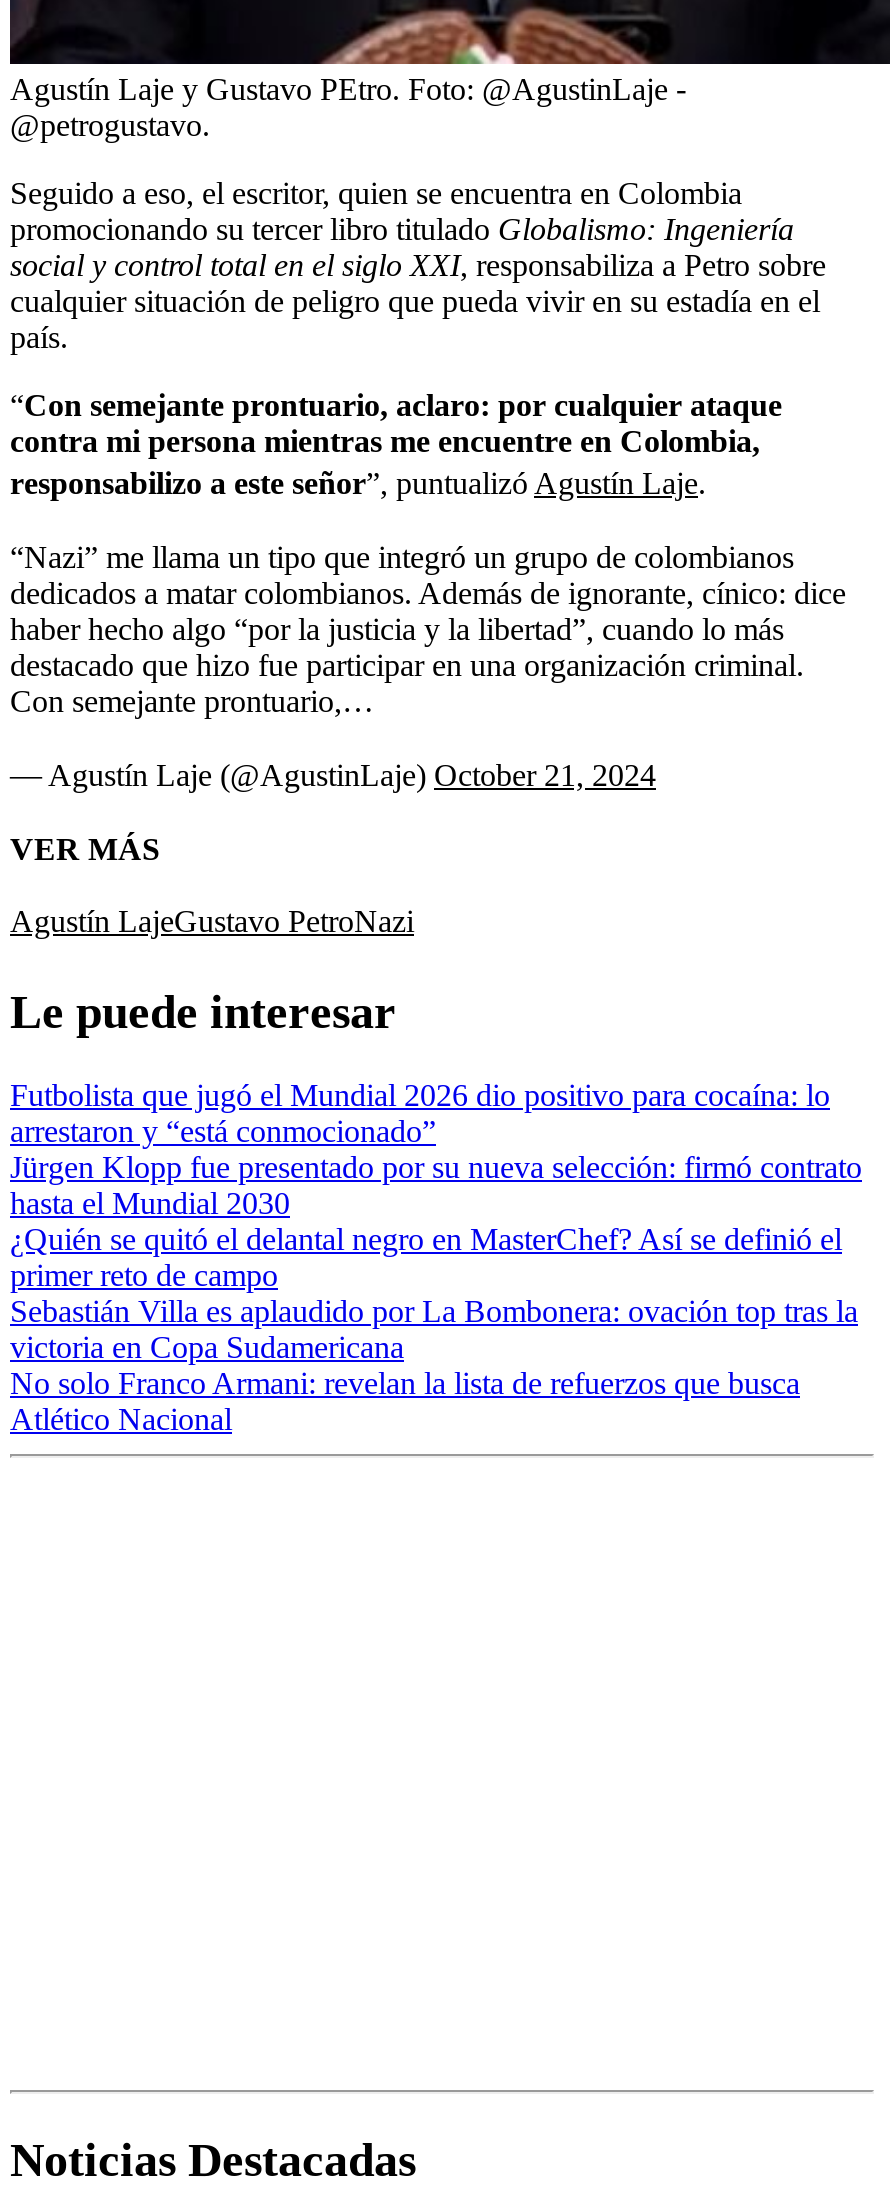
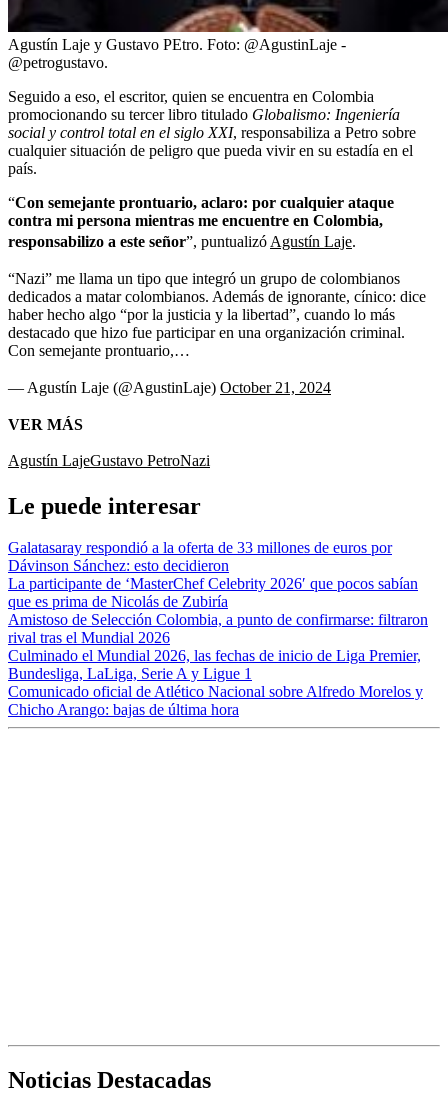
- Futbolista que jugó el Mundial 2026 dio positivo para cocaína: lo
- arrestaron y “está conmocionado”
- Jürgen Klopp fue presentado por su nueva selección: firmó contrato
- hasta el Mundial 2030
- ¿Quién se quitó el delantal negro en MasterChef? Así se definió el
- primer reto de campo
- Sebastián Villa es aplaudido por La Bombonera: ovación top tras la
- victoria en Copa Sudamericana
- No solo Franco Armani: revelan la lista de refuerzos que busca
- Atlético Nacional
+ Galatasaray respondió a la oferta de 33 millones de euros por
+ Dávinson Sánchez: esto decidieron
+ La participante de ‘MasterChef Celebrity 2026′ que pocos sabían
+ que es prima de Nicolás de Zubiría
+ Amistoso de Selección Colombia, a punto de confirmarse: filtraron
+ rival tras el Mundial 2026
+ Culminado el Mundial 2026, las fechas de inicio de Liga Premier,
+ Bundesliga, LaLiga, Serie A y Ligue 1
+ Comunicado oficial de Atlético Nacional sobre Alfredo Morelos y
+ Chicho Arango: bajas de última hora
